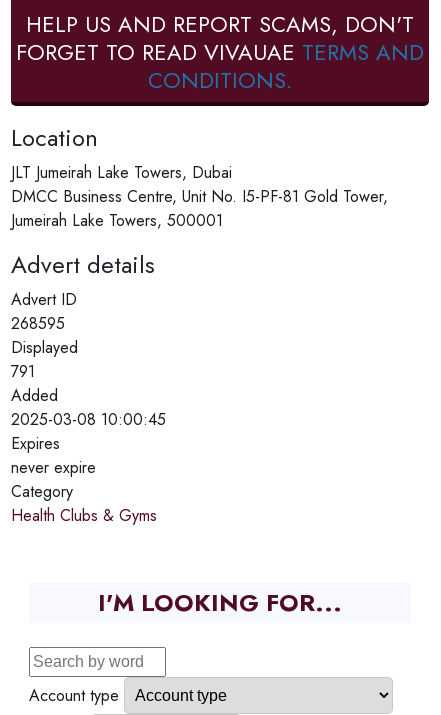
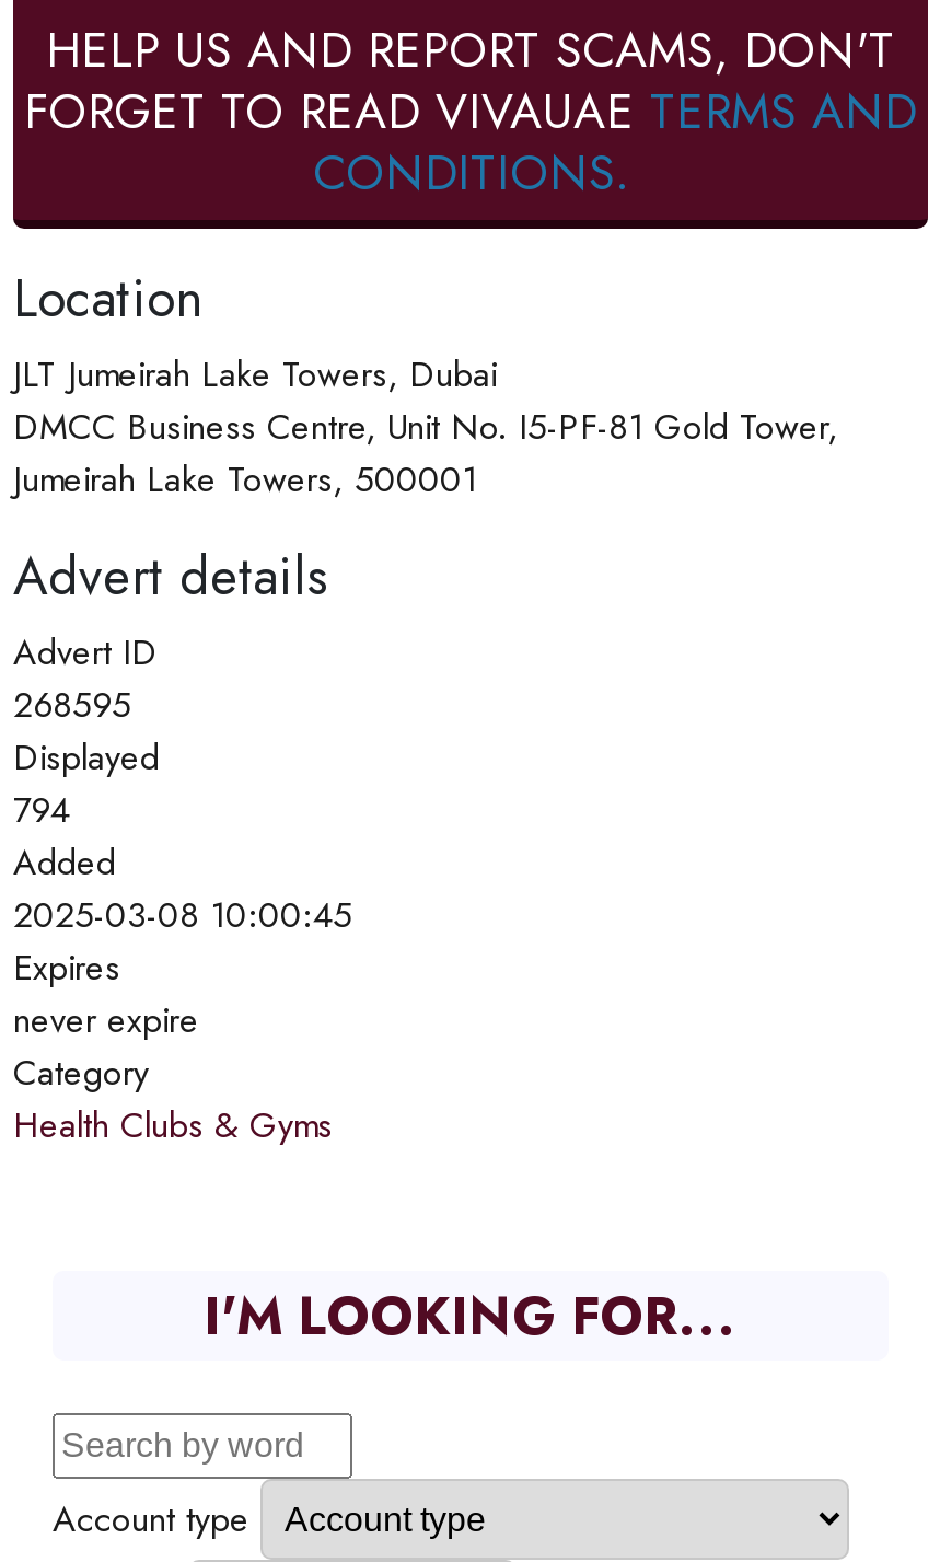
- 791
+ 794
